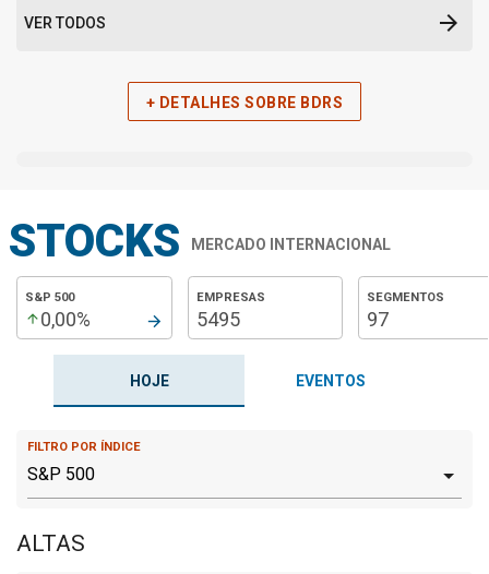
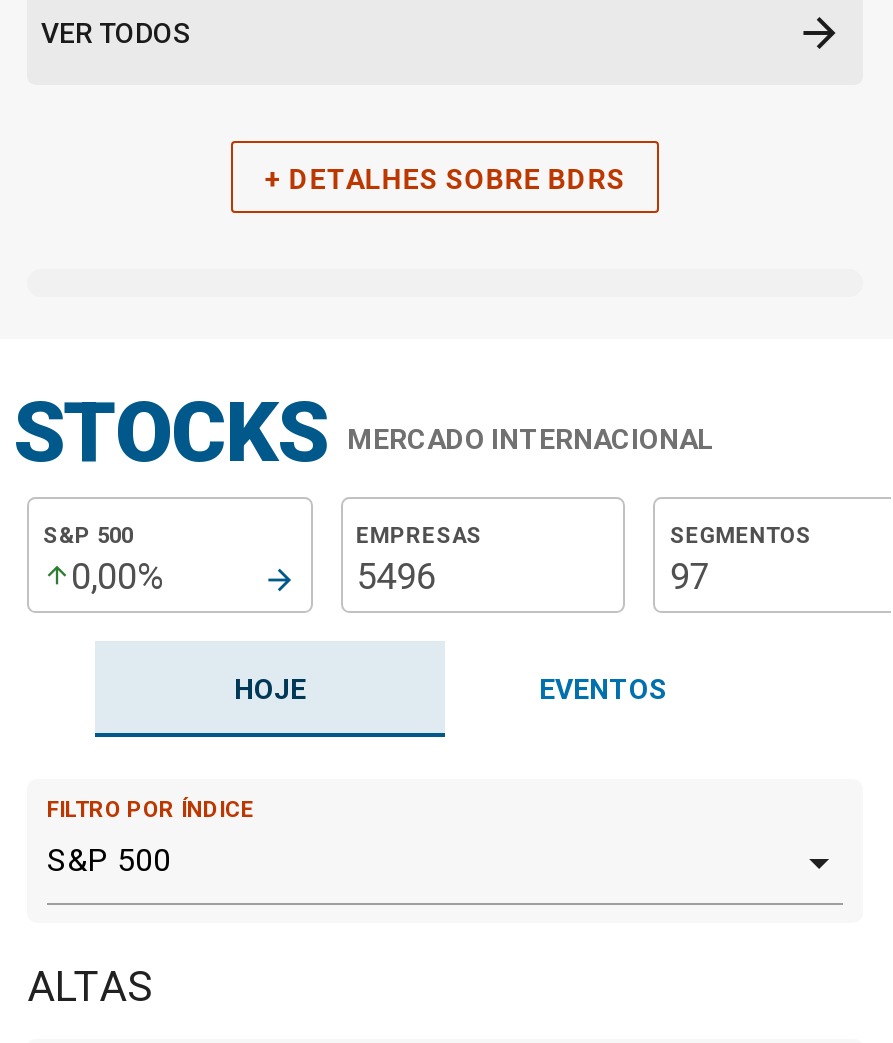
- 5495
+ 5496
